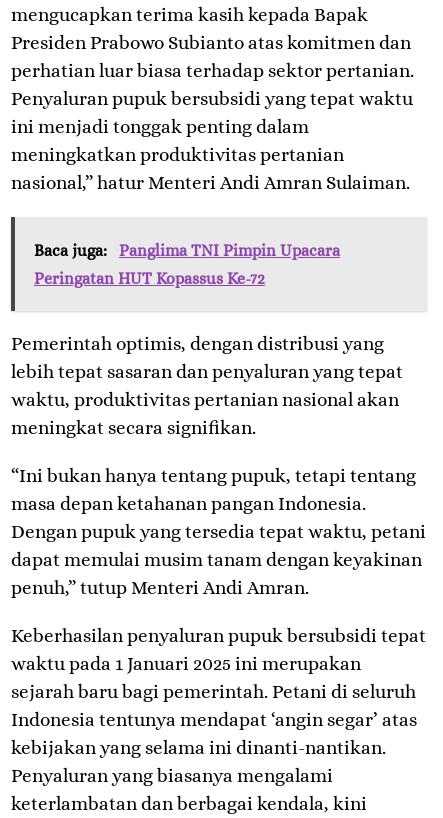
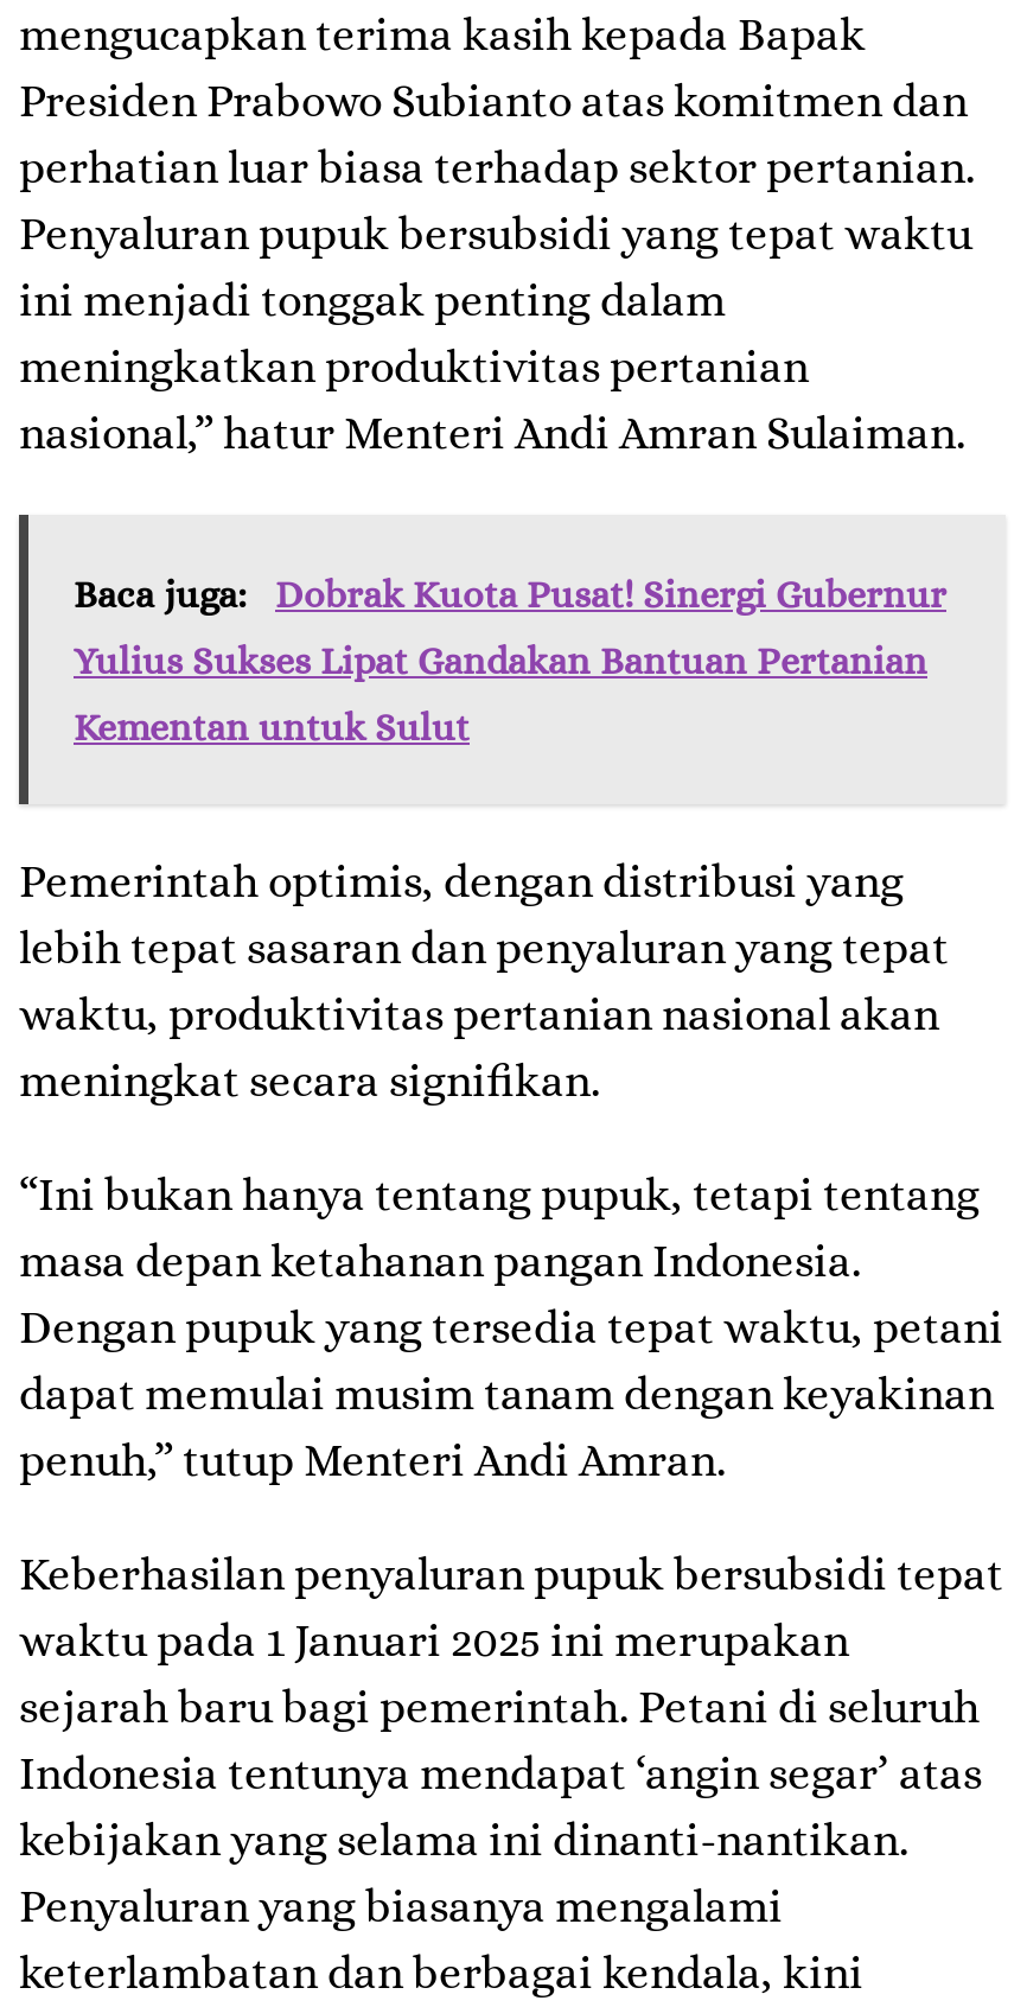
- Baca juga: Panglima TNI Pimpin Upacara
- Peringatan HUT Kopassus Ke-72
+ Baca juga: Dobrak Kuota Pusat! Sinergi Gubernur
+ Yulius Sukses Lipat Gandakan Bantuan Pertanian
+ Kementan untuk Sulut
